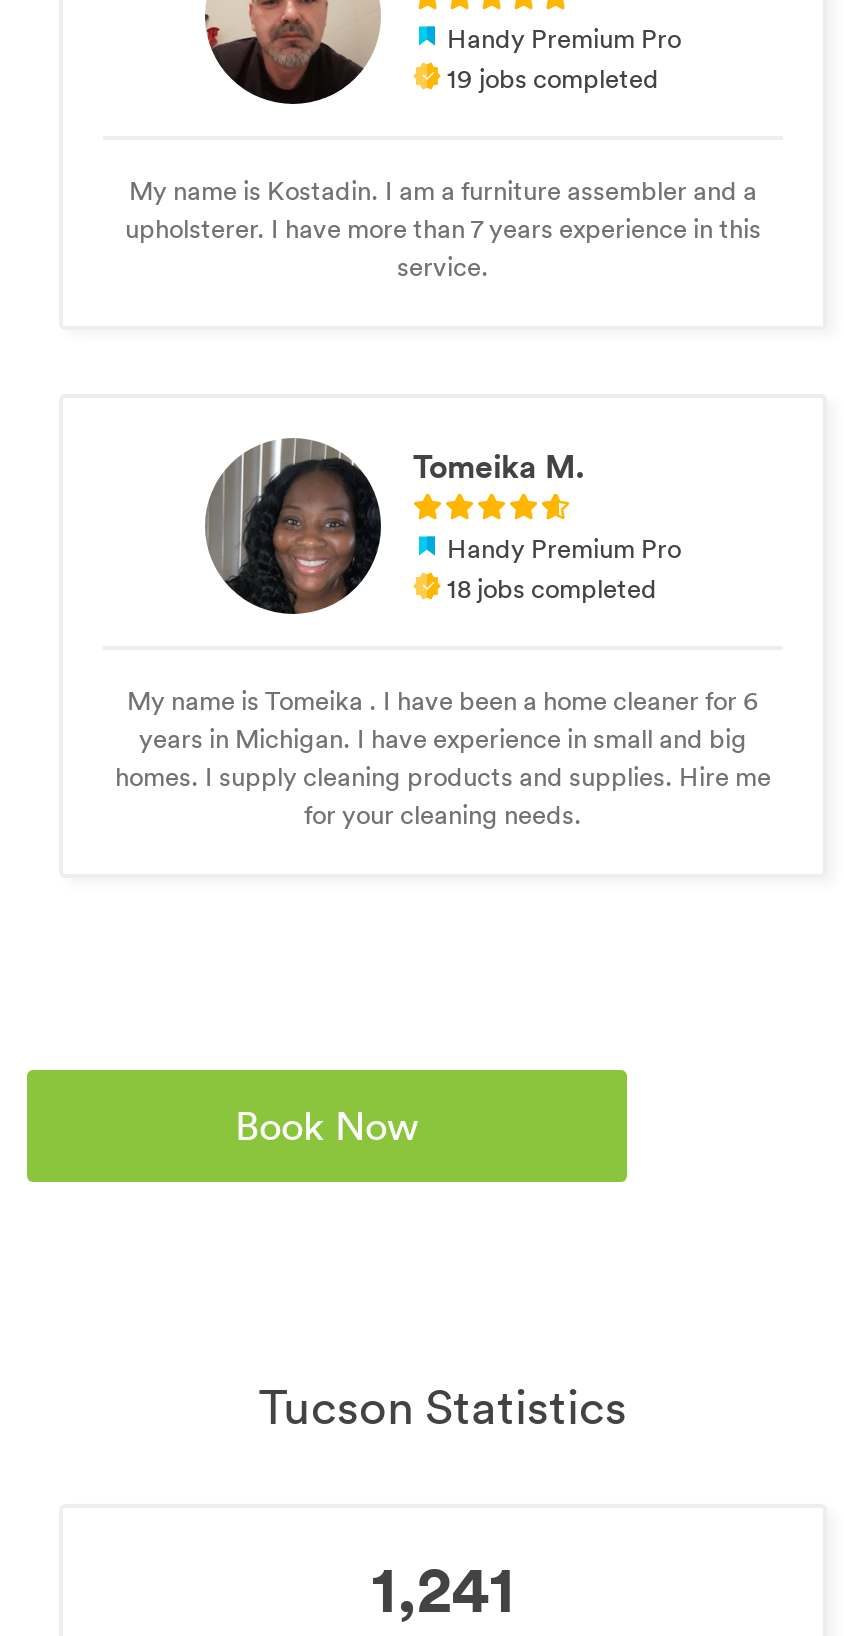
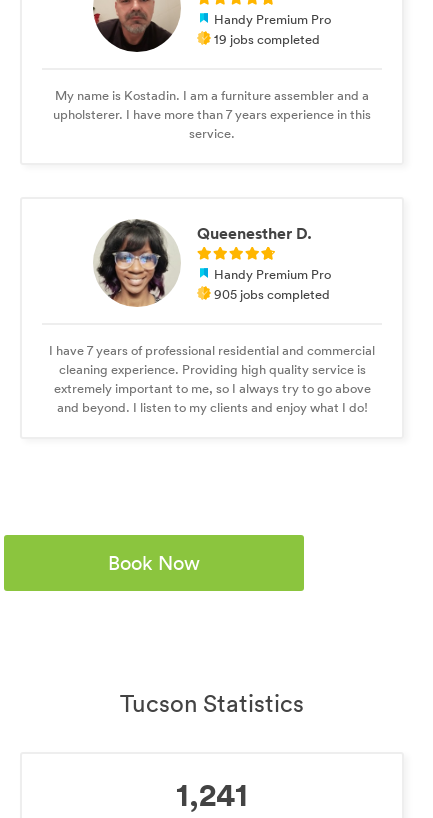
- [image]
- Tomeika M.
+ [image]
+ Queenesther D.

- 18 jobs completed
+ 905 jobs completed

- My name is Tomeika . I have been a home cleaner for 6
- years in Michigan. I have experience in small and big
- homes. I supply cleaning products and supplies. Hire me
- for your cleaning needs.
+ I have 7 years of professional residential and commercial
+ cleaning experience. Providing high quality service is
+ extremely important to me, so I always try to go above
+ and beyond. I listen to my clients and enjoy what I do!
